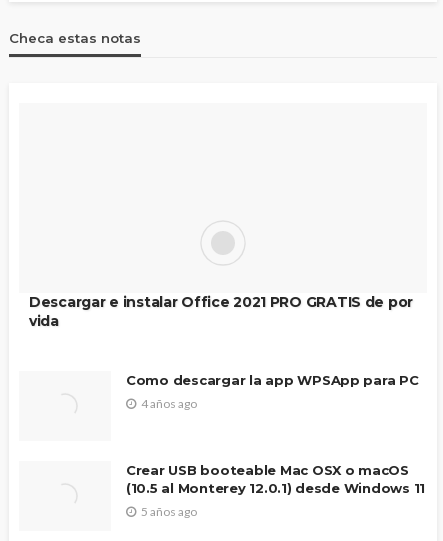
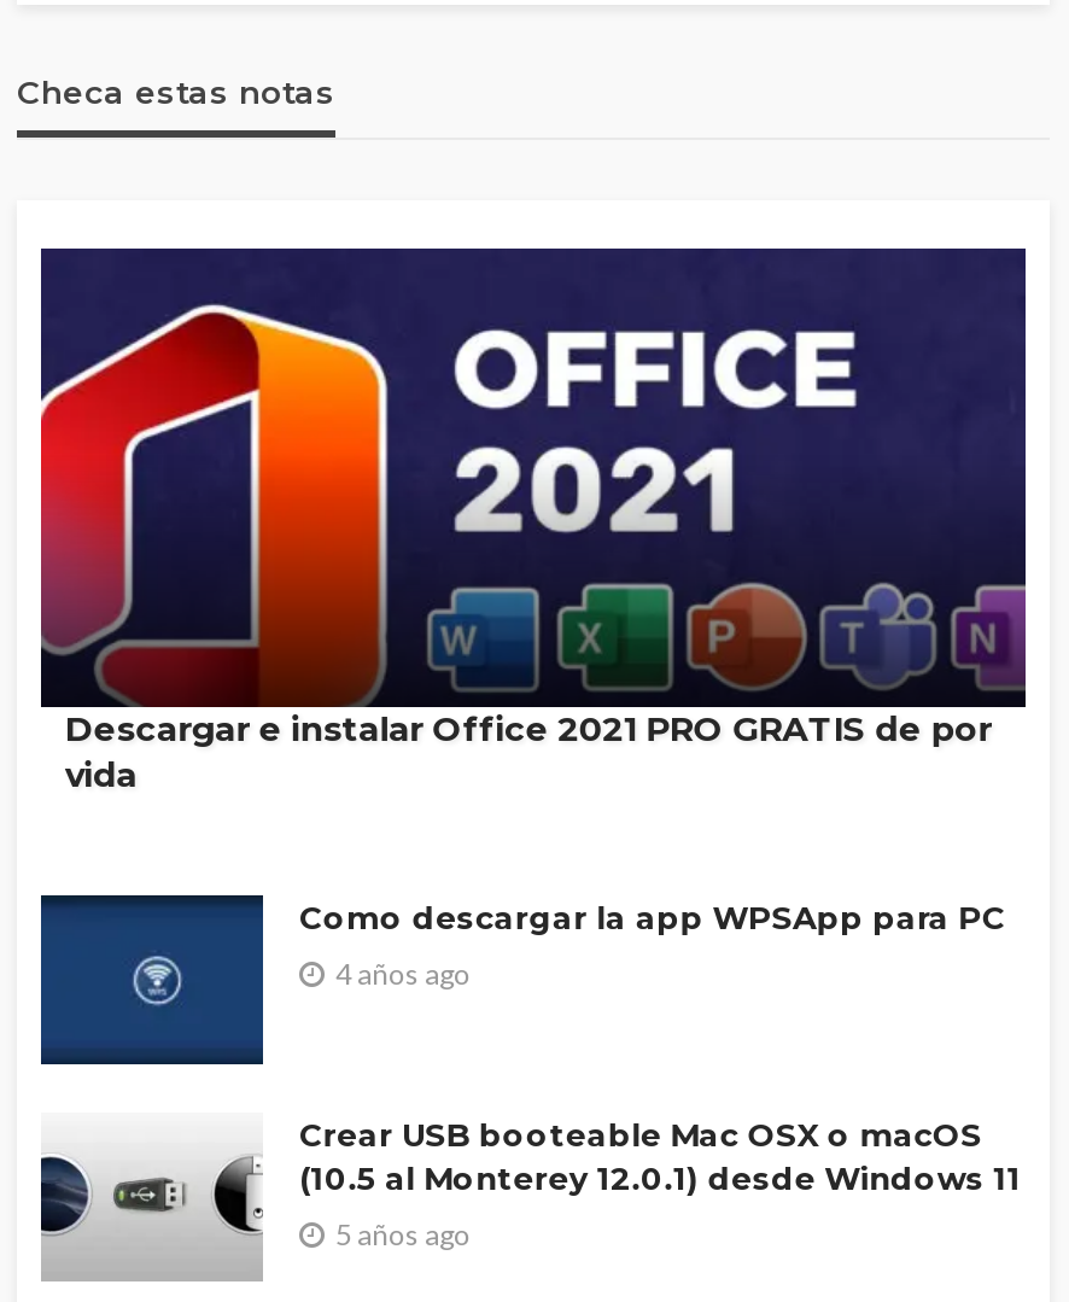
+ [image]

+ [image]

+ [image]
